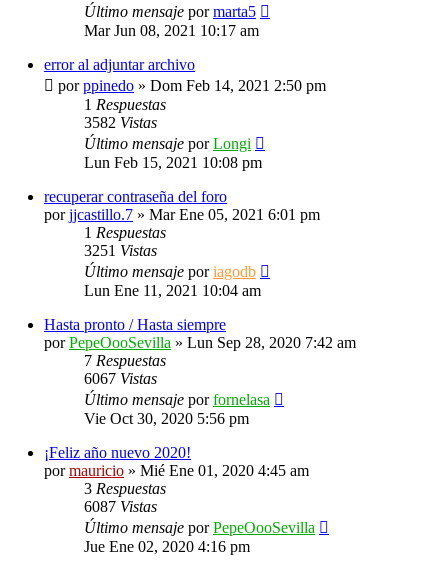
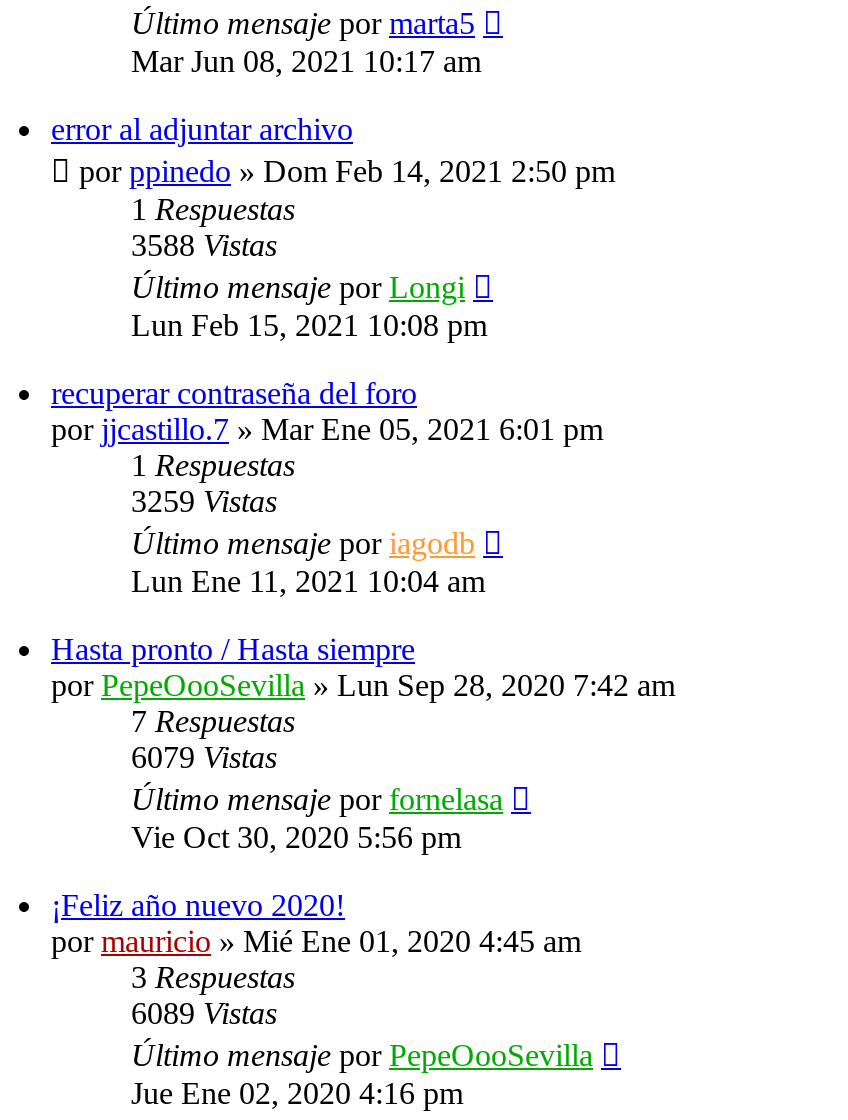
- 3582Vistas
+ 3588Vistas

- 3251Vistas
+ 3259Vistas

- 6067Vistas
+ 6079Vistas

- 6087Vistas
+ 6089Vistas
